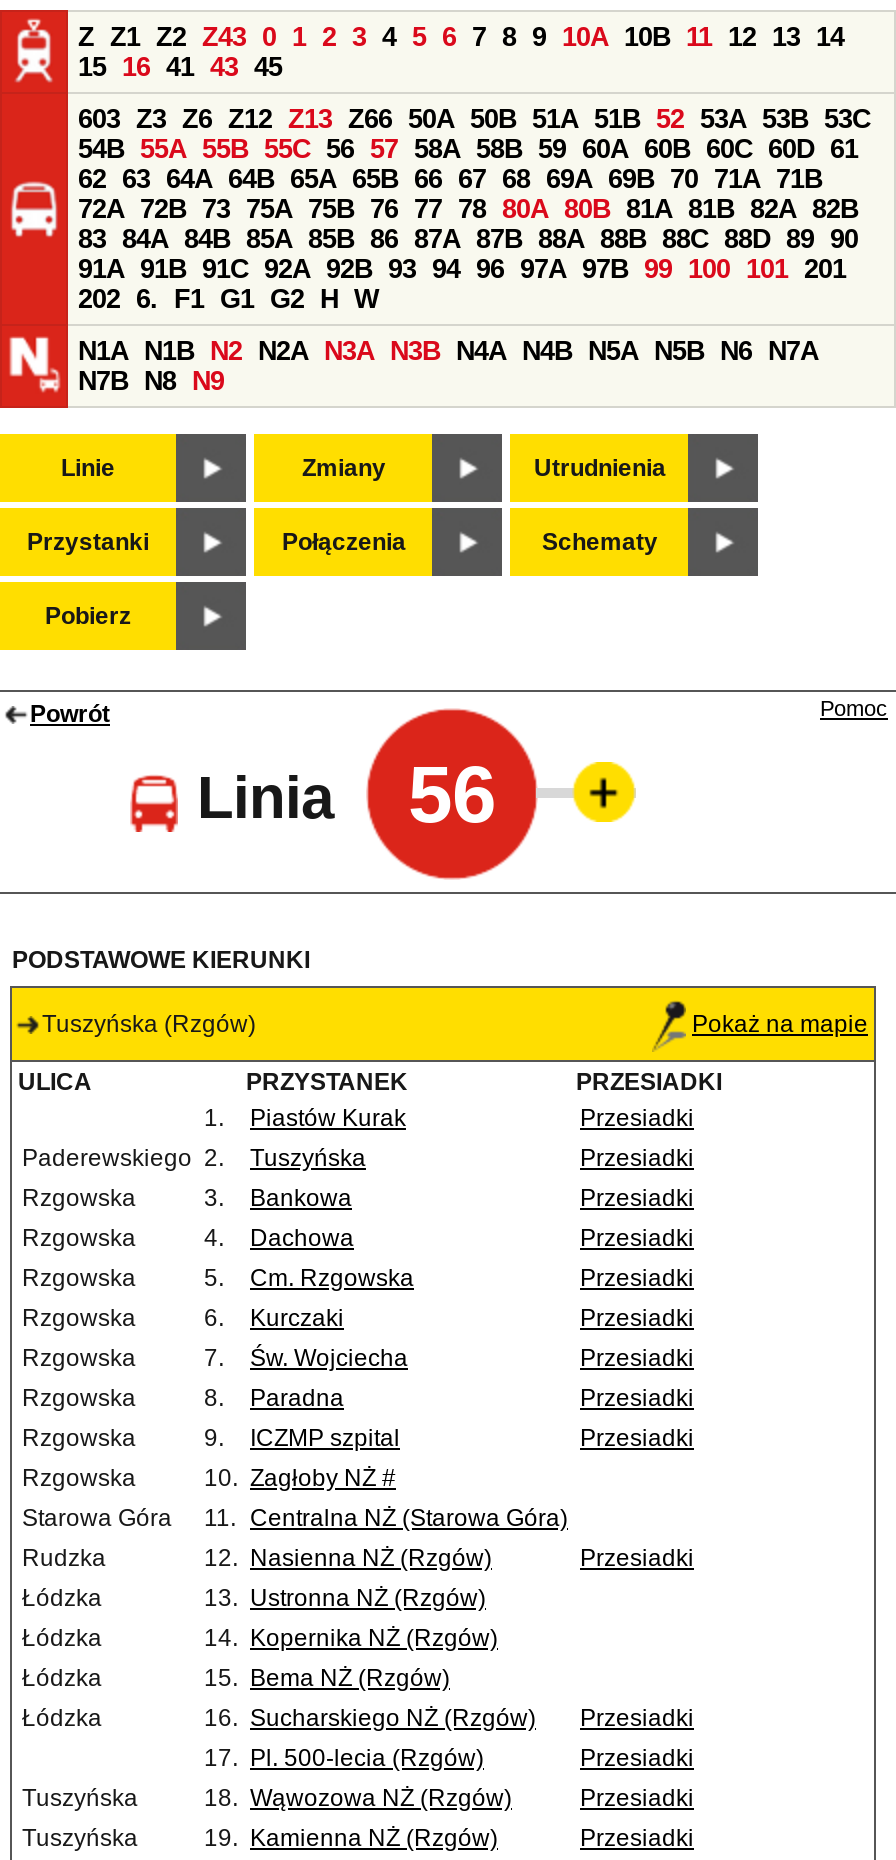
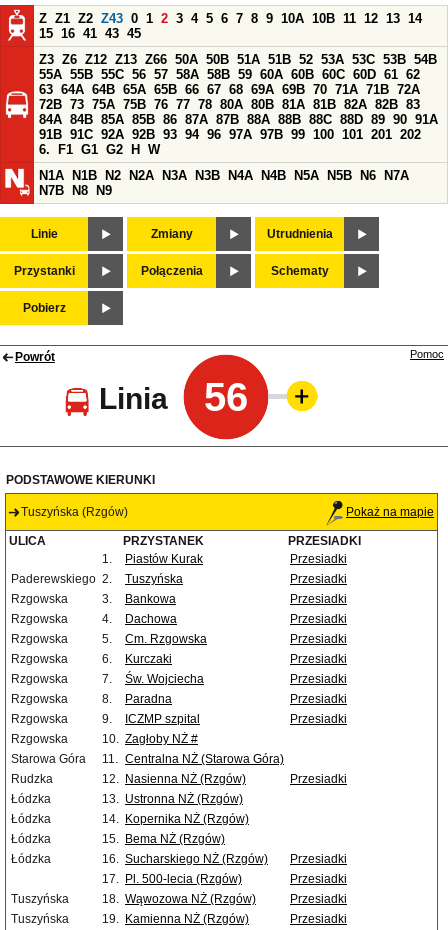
- 603 Z3 Z6 Z12 Z13 Z66 50A 50B 51A 51B 52 53A 53B 53C
- 54B 55A 55B 55C 56 57 58A 58B 59 60A 60B 60C 60D 61
- 62 63 64A 64B 65A 65B 66 67 68 69A 69B 70 71A 71B
- 72A 72B 73 75A 75B 76 77 78 80A 80B 81A 81B 82A 82B
- 83 84A 84B 85A 85B 86 87A 87B 88A 88B 88C 88D 89 90
- 91A 91B 91C 92A 92B 93 94 96 97A 97B 99 100 101 201
- 202 6. F1 G1 G2 H W
+ Z3 Z6 Z12 Z13 Z66 50A 50B 51A 51B 52 53A 53C 53B 54B
+ 55A 55B 55C 56 57 58A 58B 59 60A 60B 60C 60D 61 62
+ 63 64A 64B 65A 65B 66 67 68 69A 69B 70 71A 71B 72A
+ 72B 73 75A 75B 76 77 78 80A 80B 81A 81B 82A 82B 83
+ 84A 84B 85A 85B 86 87A 87B 88A 88B 88C 88D 89 90 91A
+ 91B 91C 92A 92B 93 94 96 97A 97B 99 100 101 201 202
+ 6. F1 G1 G2 H W
